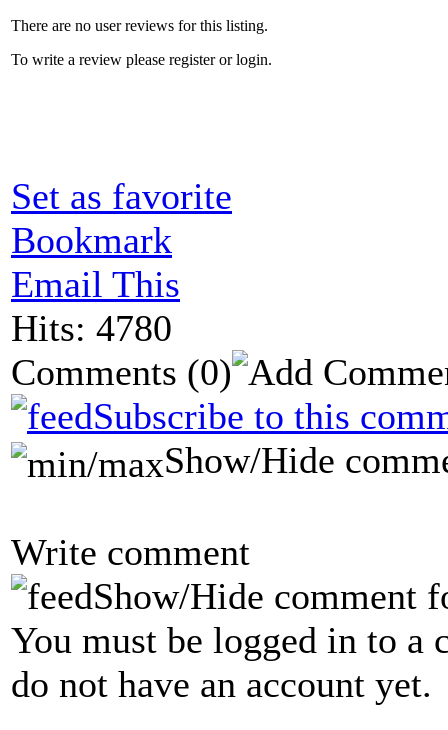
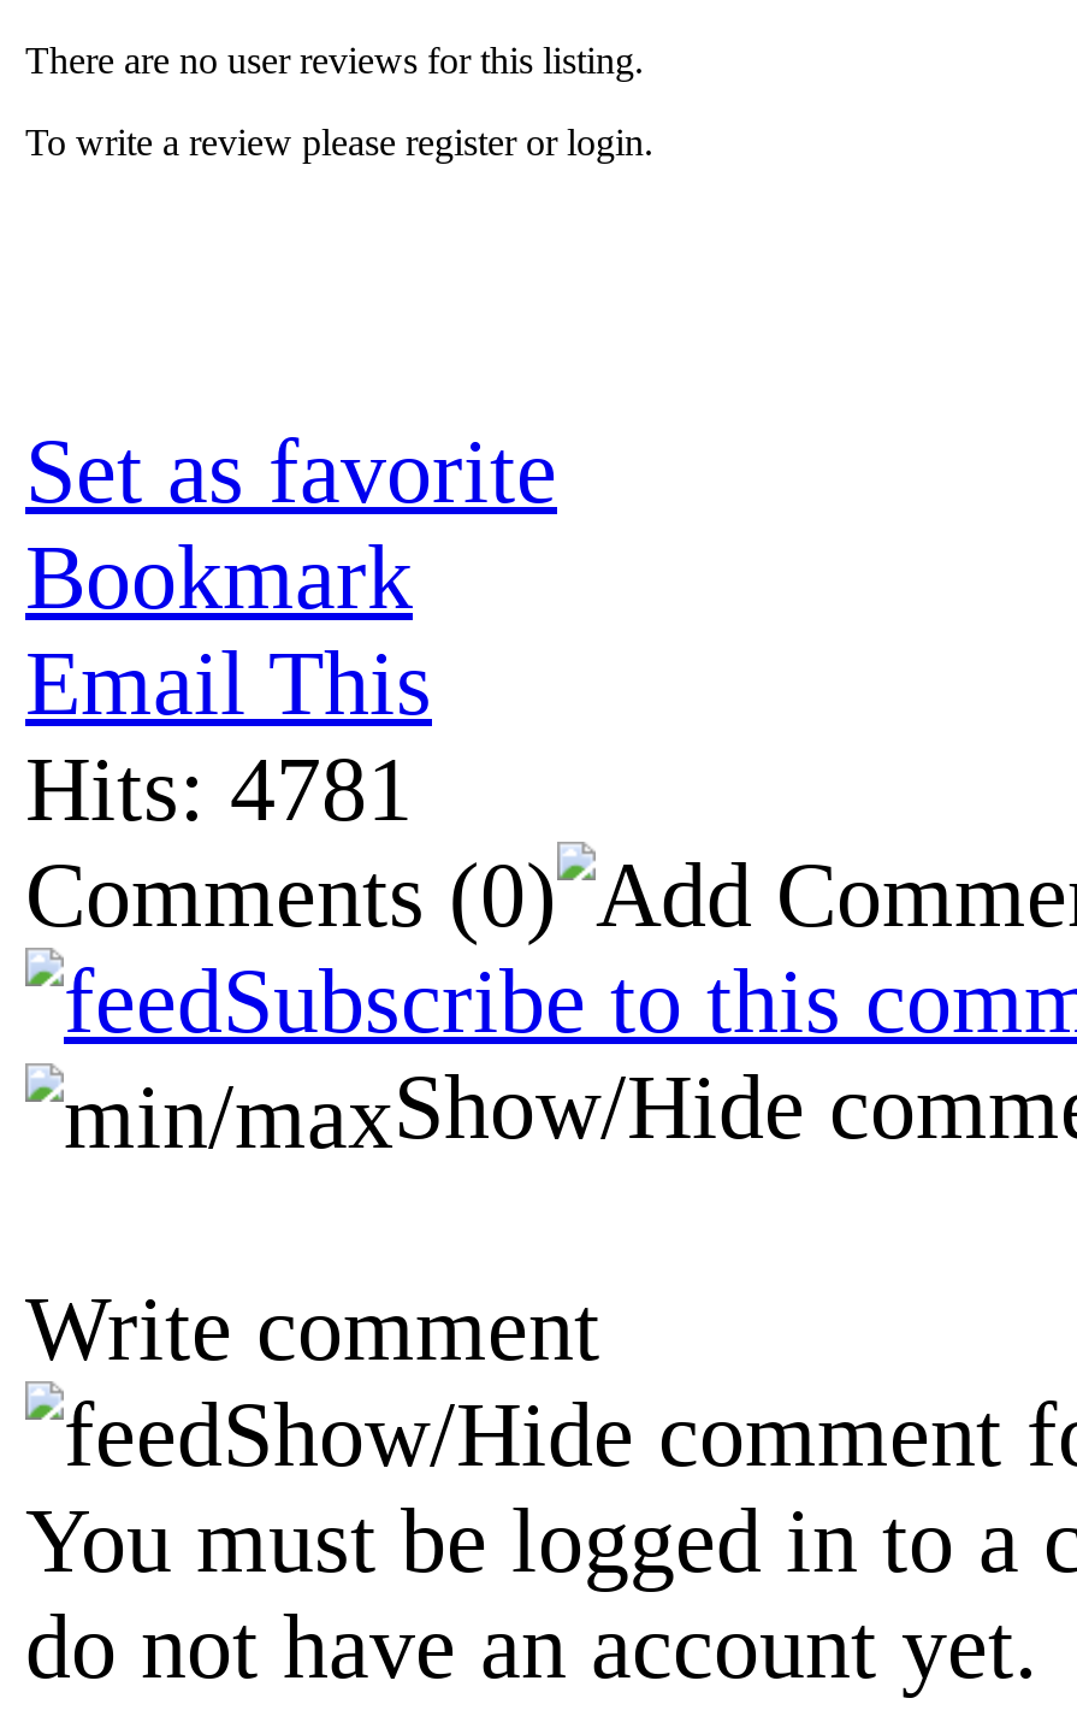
- Hits: 4780
+ Hits: 4781
